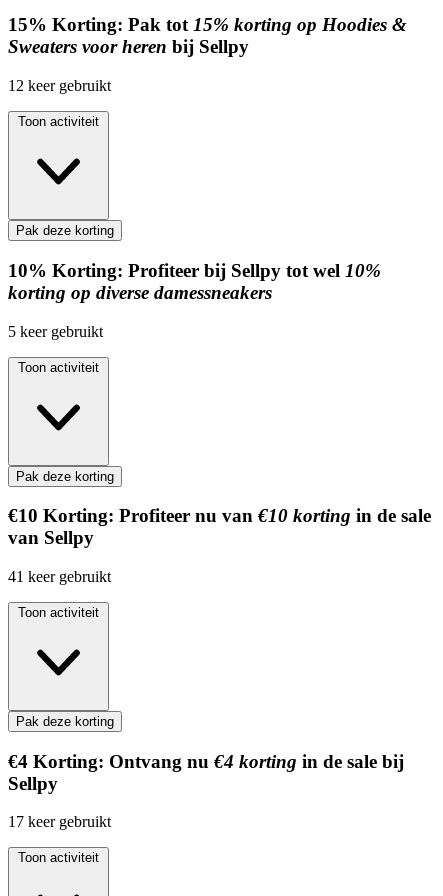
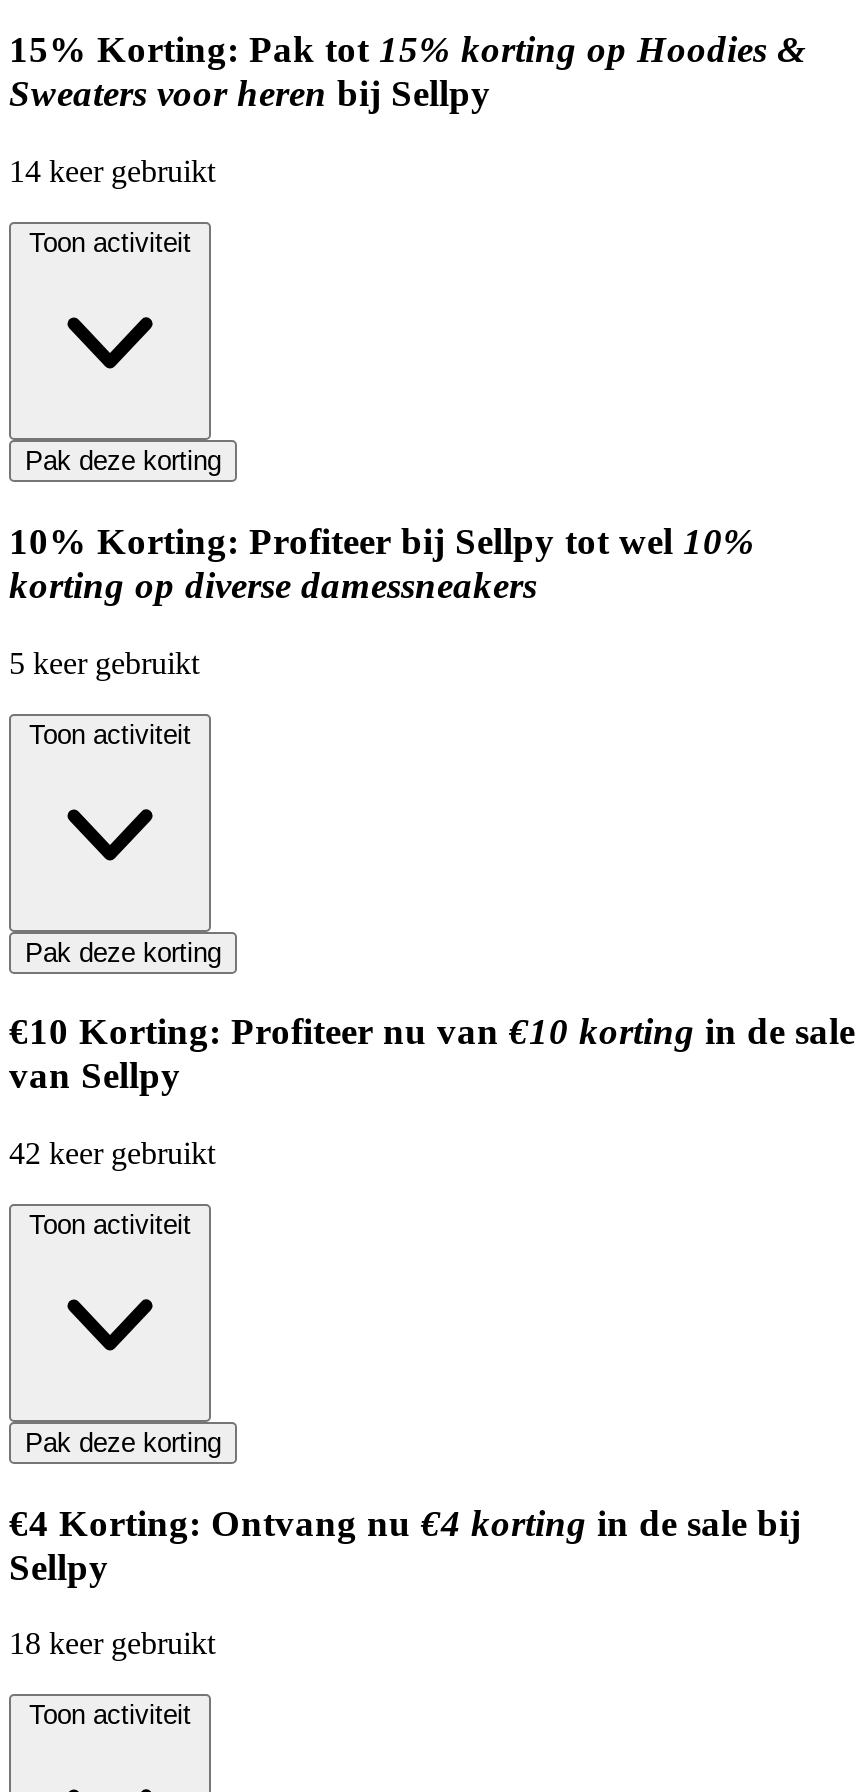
- 12 keer gebruikt
+ 14 keer gebruikt

- 41 keer gebruikt
+ 42 keer gebruikt

- 17 keer gebruikt
+ 18 keer gebruikt
